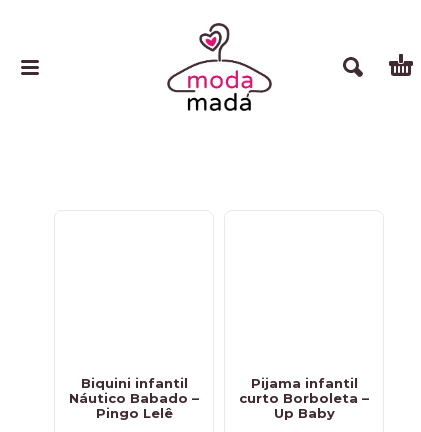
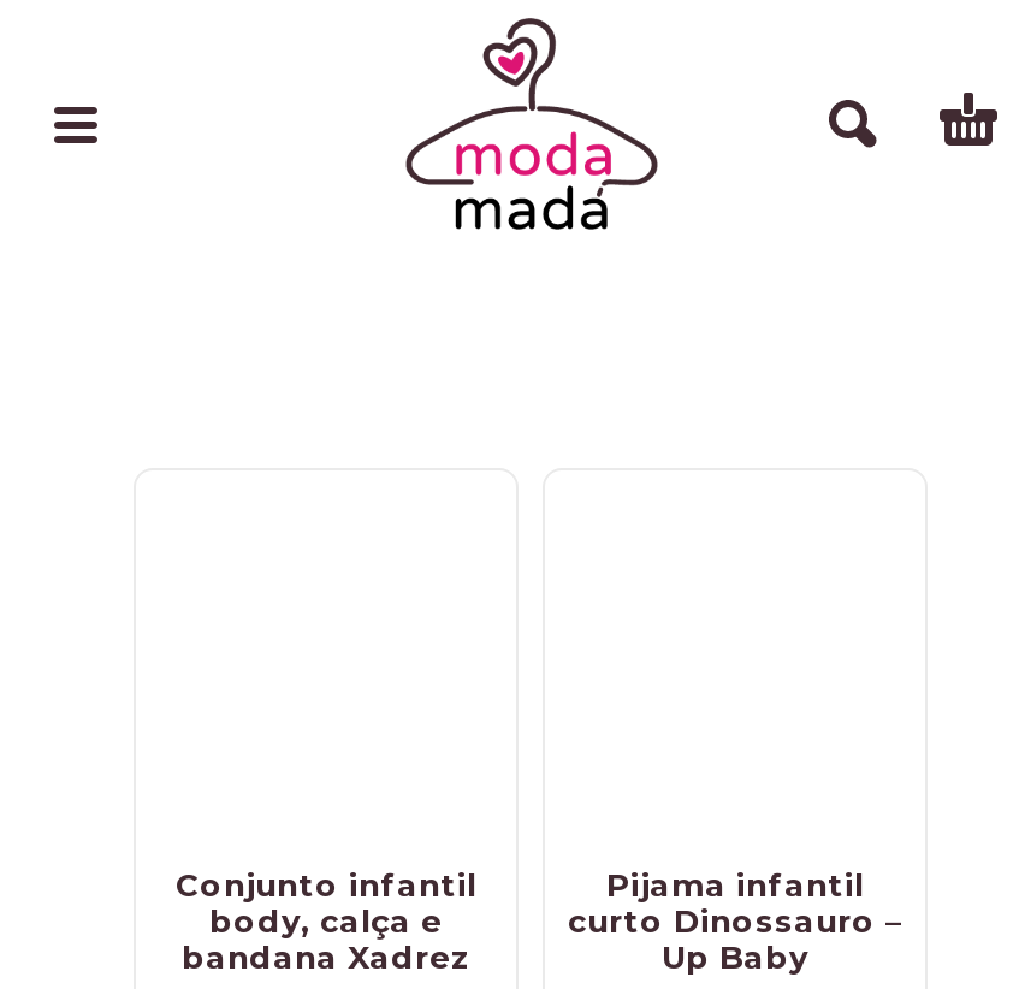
- Biquini infantil
- Náutico Babado –
- Pingo Lelê
+ Conjunto infantil
+ body, calça e
+ bandana Xadrez

- curto Borboleta –
+ curto Dinossauro –
